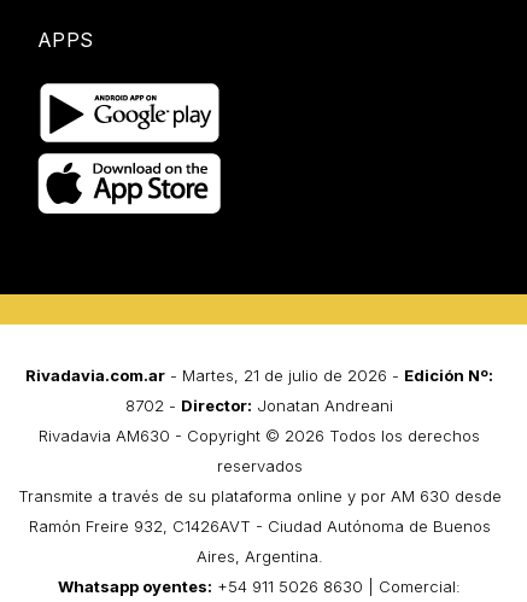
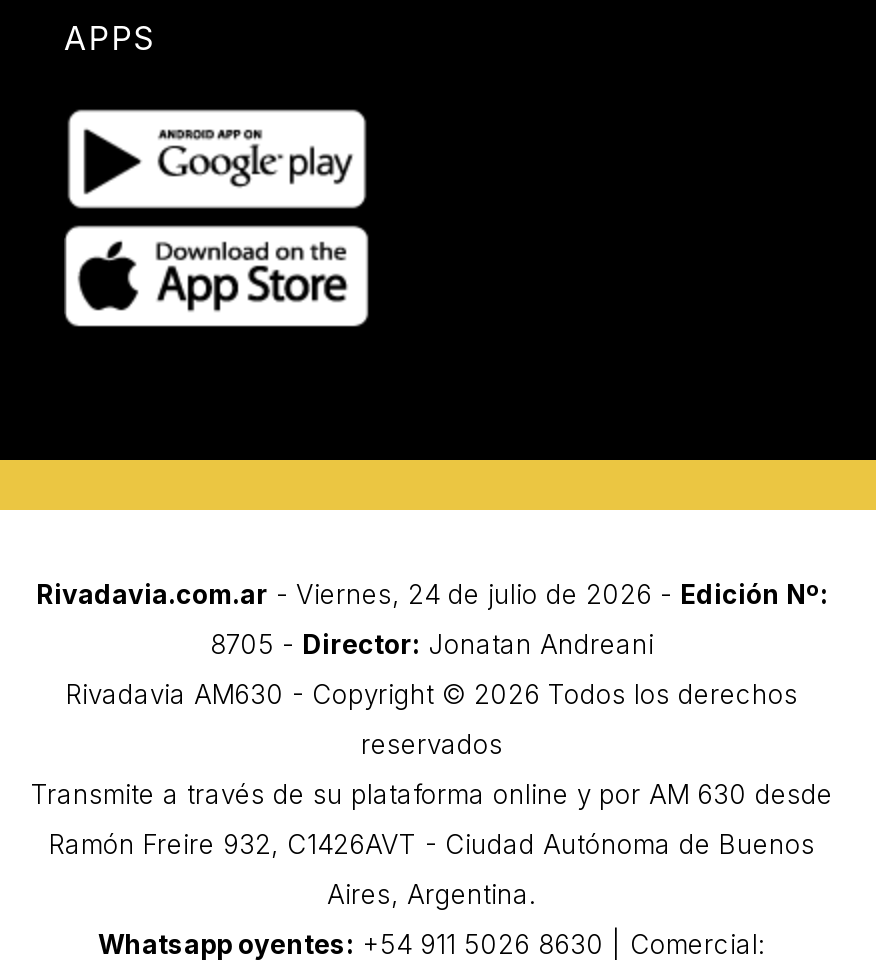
- Rivadavia.com.ar - Martes, 21 de julio de 2026 - Edición Nº:
+ Rivadavia.com.ar - Viernes, 24 de julio de 2026 - Edición Nº:

- 8702 - Director: Jonatan Andreani
+ 8705 - Director: Jonatan Andreani
